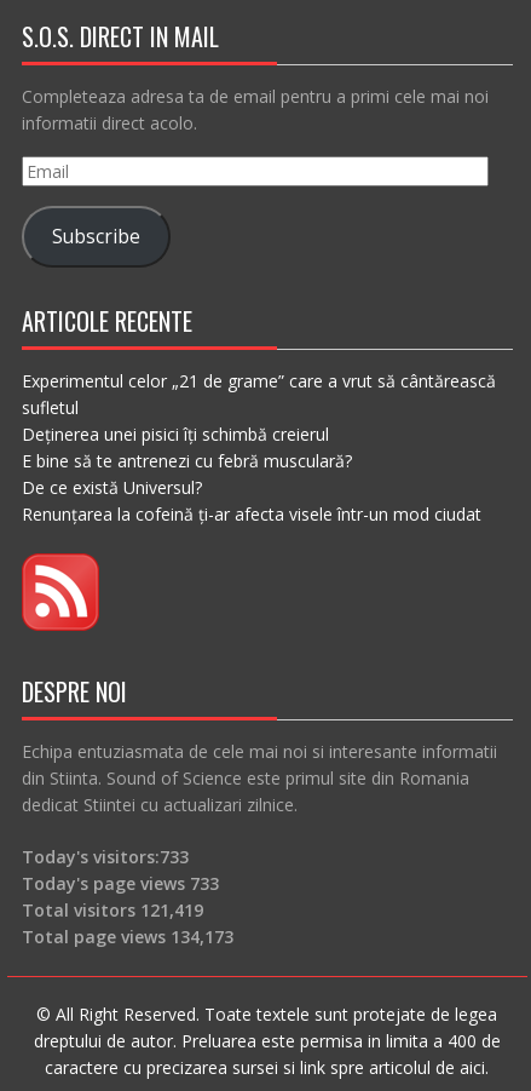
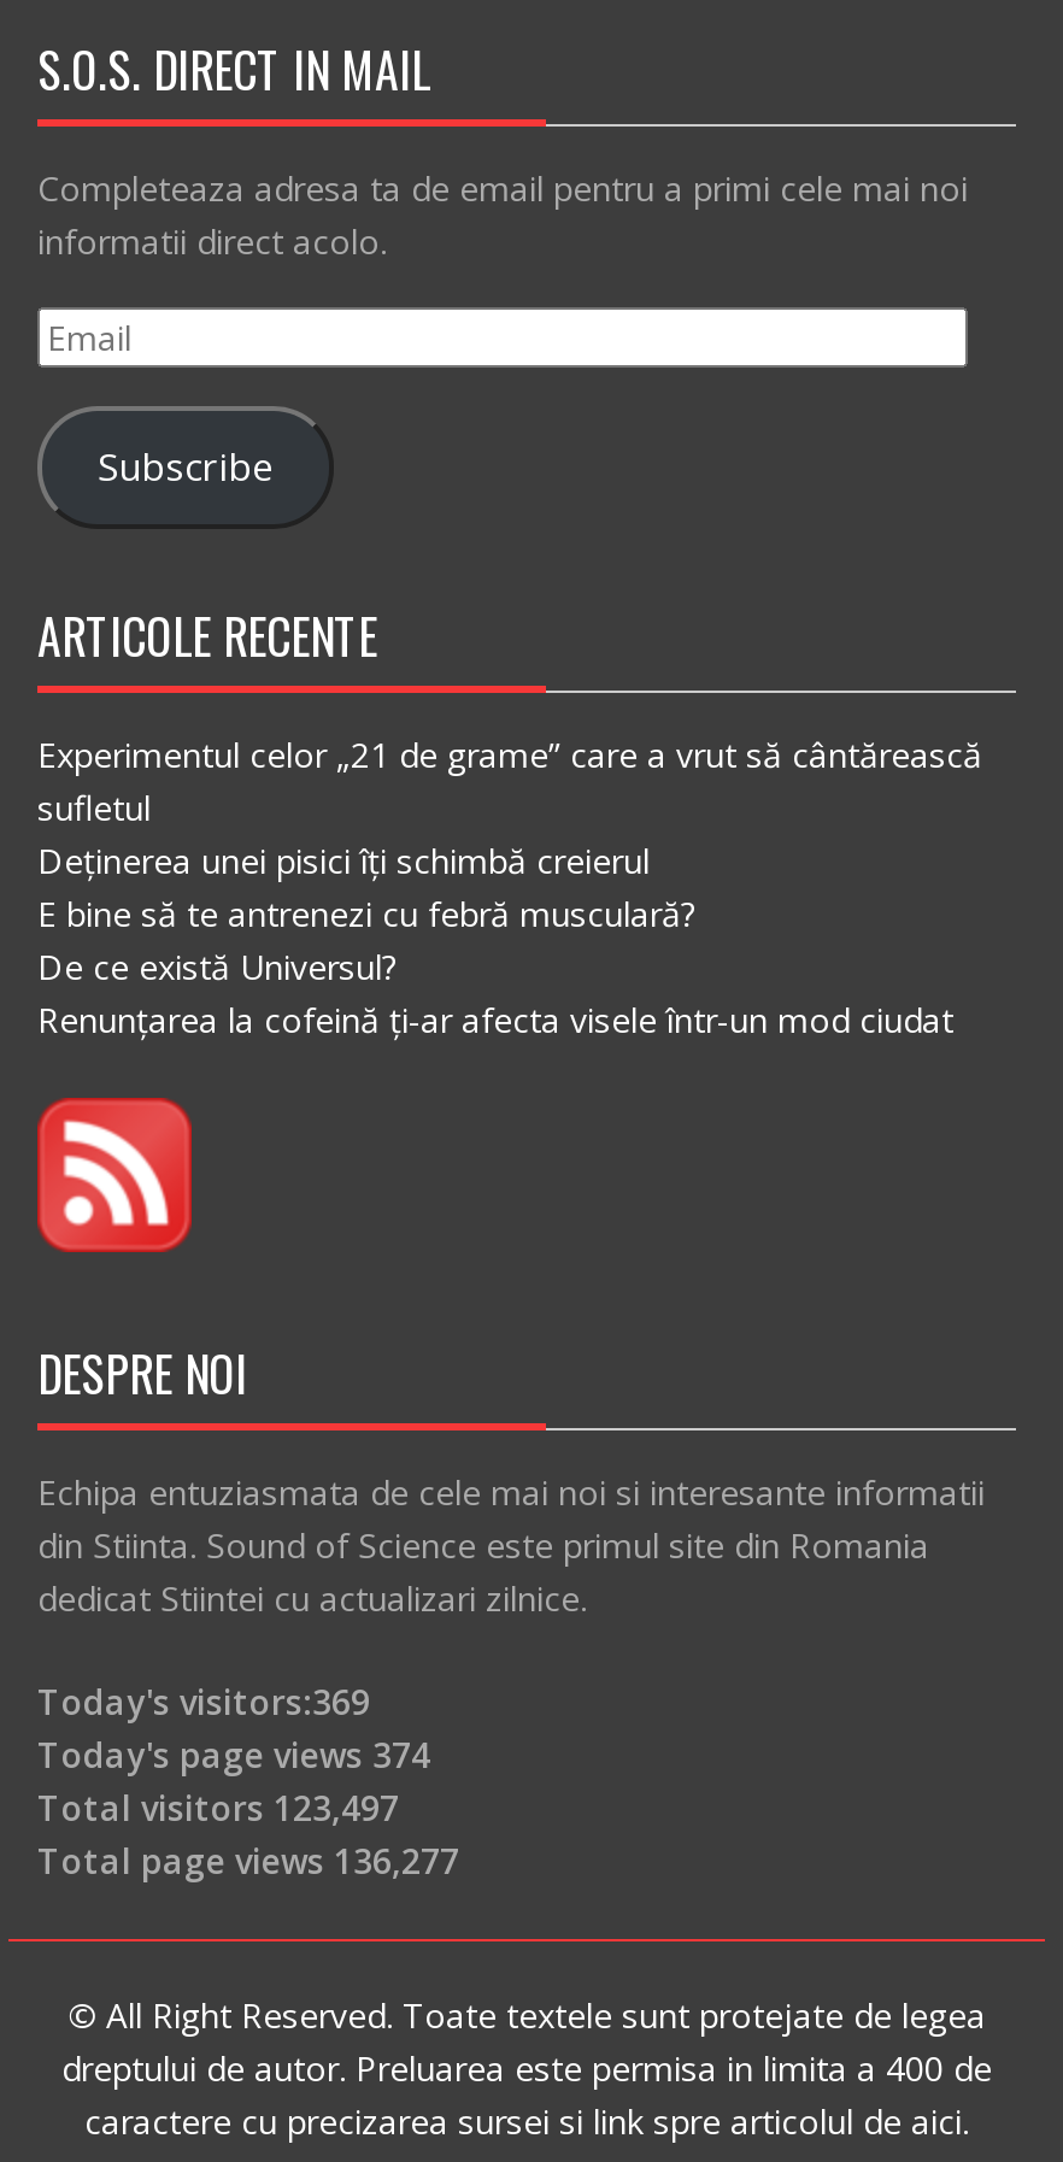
- Today's visitors:733
+ Today's visitors:369

- Today's page views 733
+ Today's page views 374

- Total visitors 121,419
+ Total visitors 123,497

- Total page views 134,173
+ Total page views 136,277
